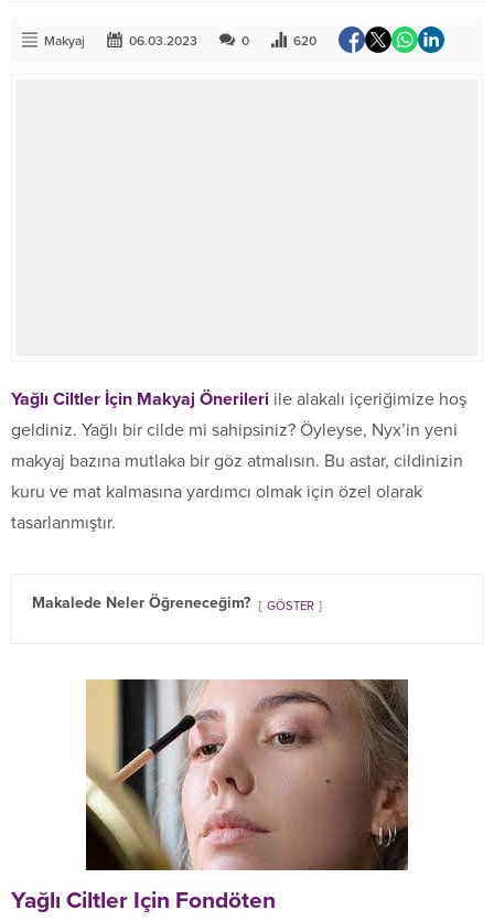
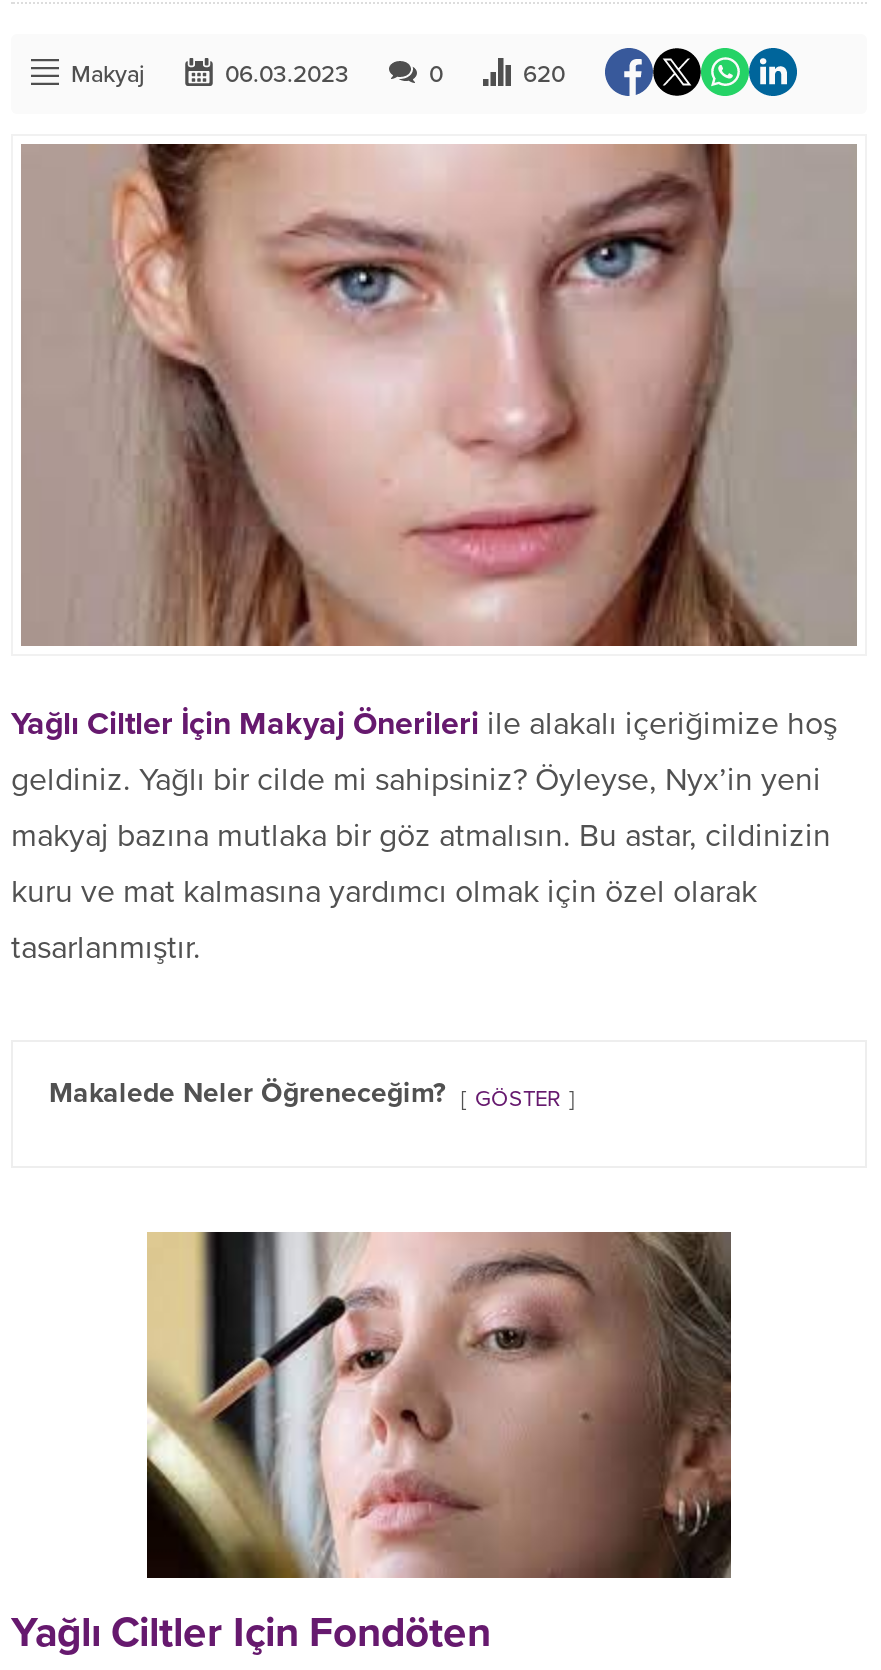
+ [image]
